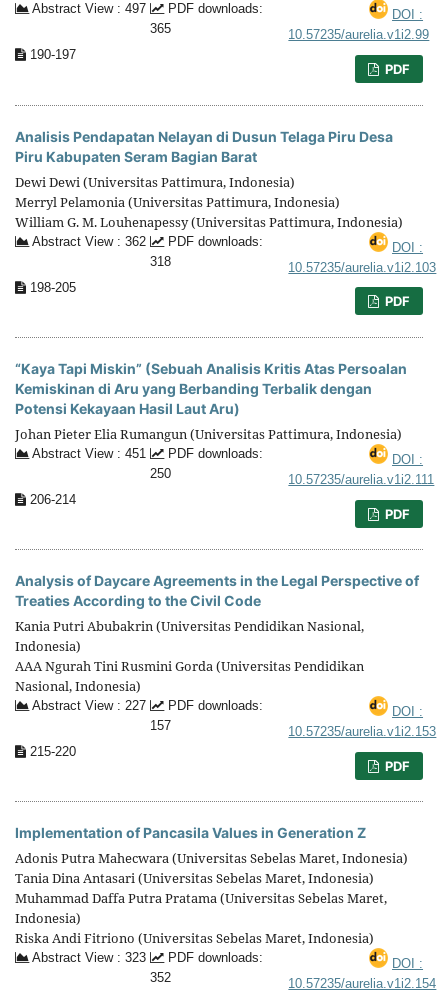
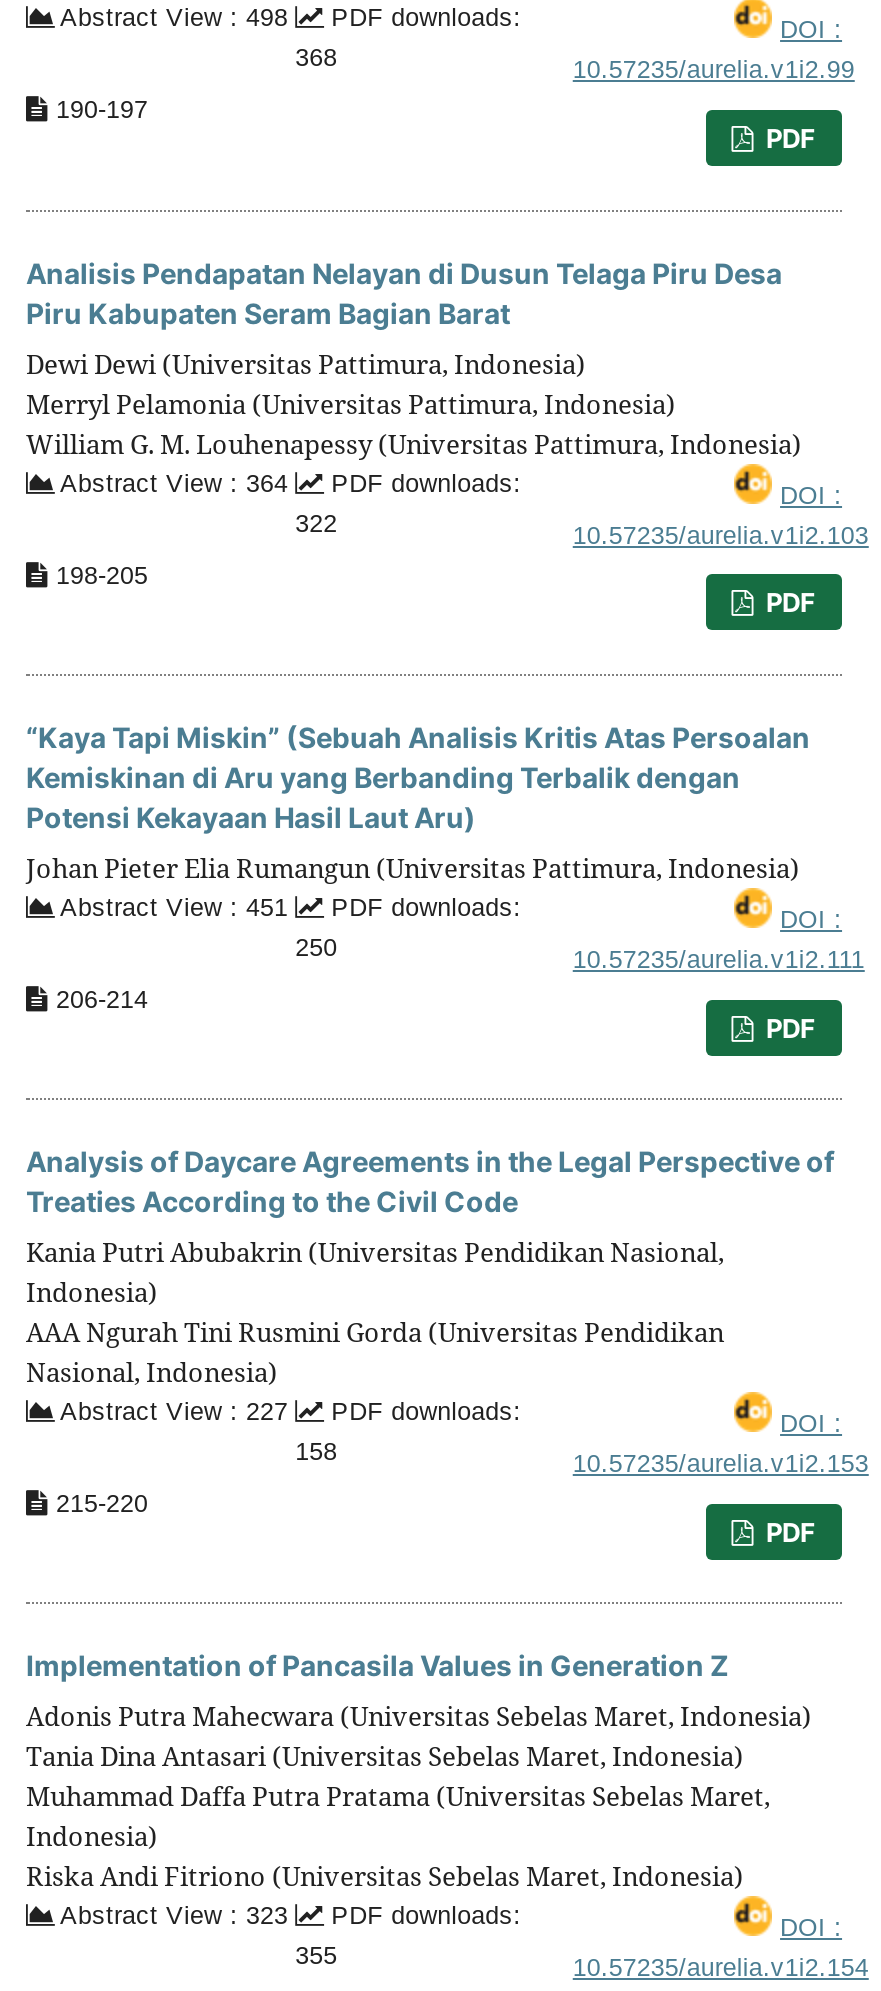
- Abstract View : 497
+ Abstract View : 498

- 365
+ 368

- Abstract View : 362
+ Abstract View : 364

- 318
+ 322

- 157
+ 158

- 352
+ 355
